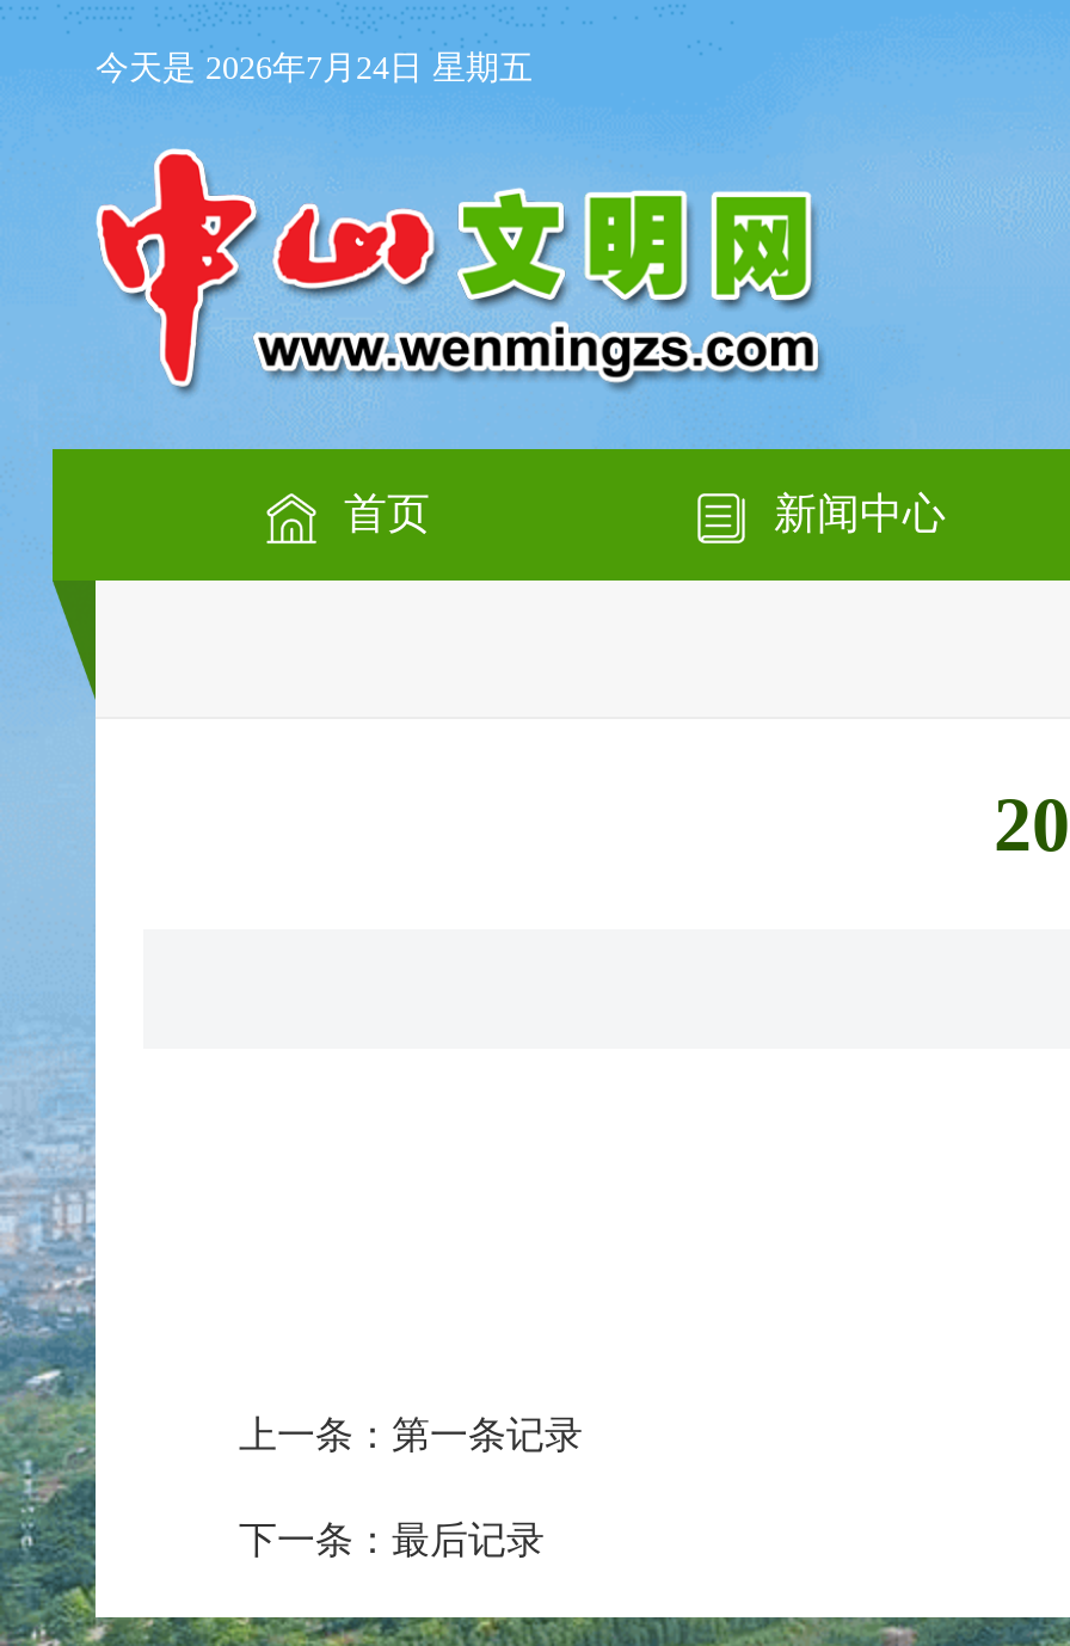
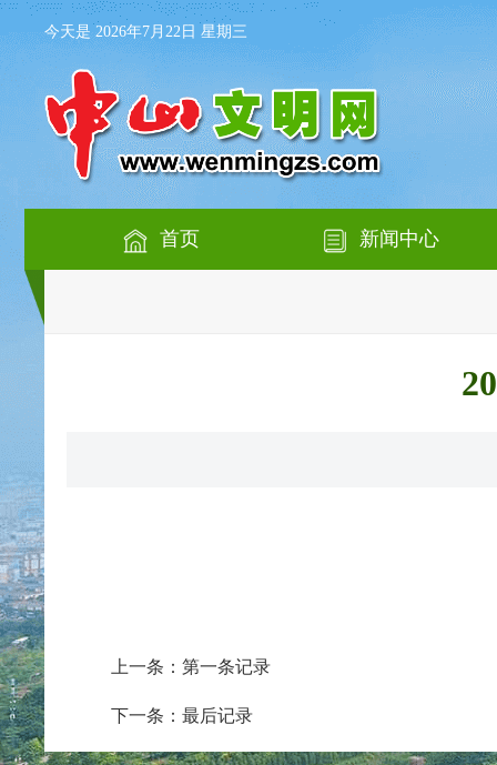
- 今天是 2026年7月24日 星期五
+ 今天是 2026年7月22日 星期三
